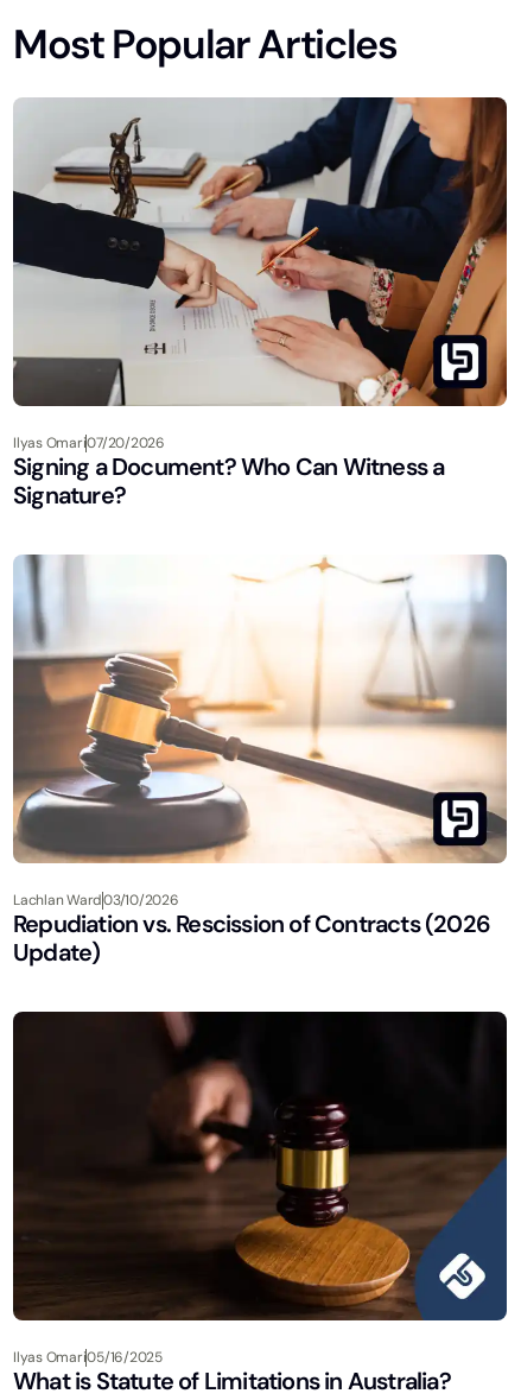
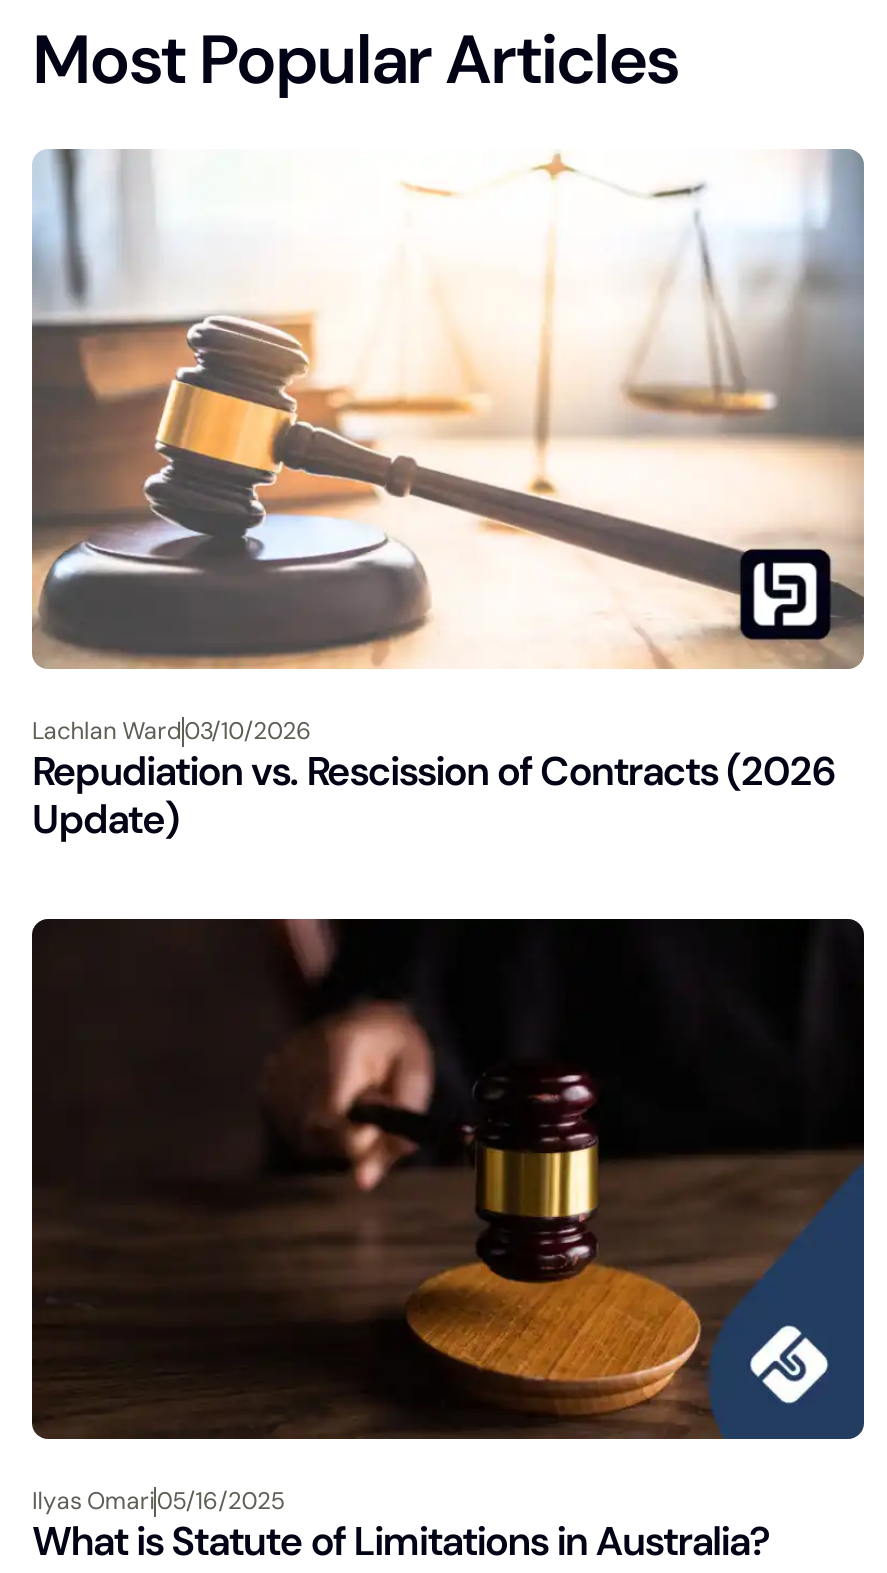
- [image]
- Ilyas Omari07/20/2026
- Signing a Document? Who Can Witness a
- Signature?
